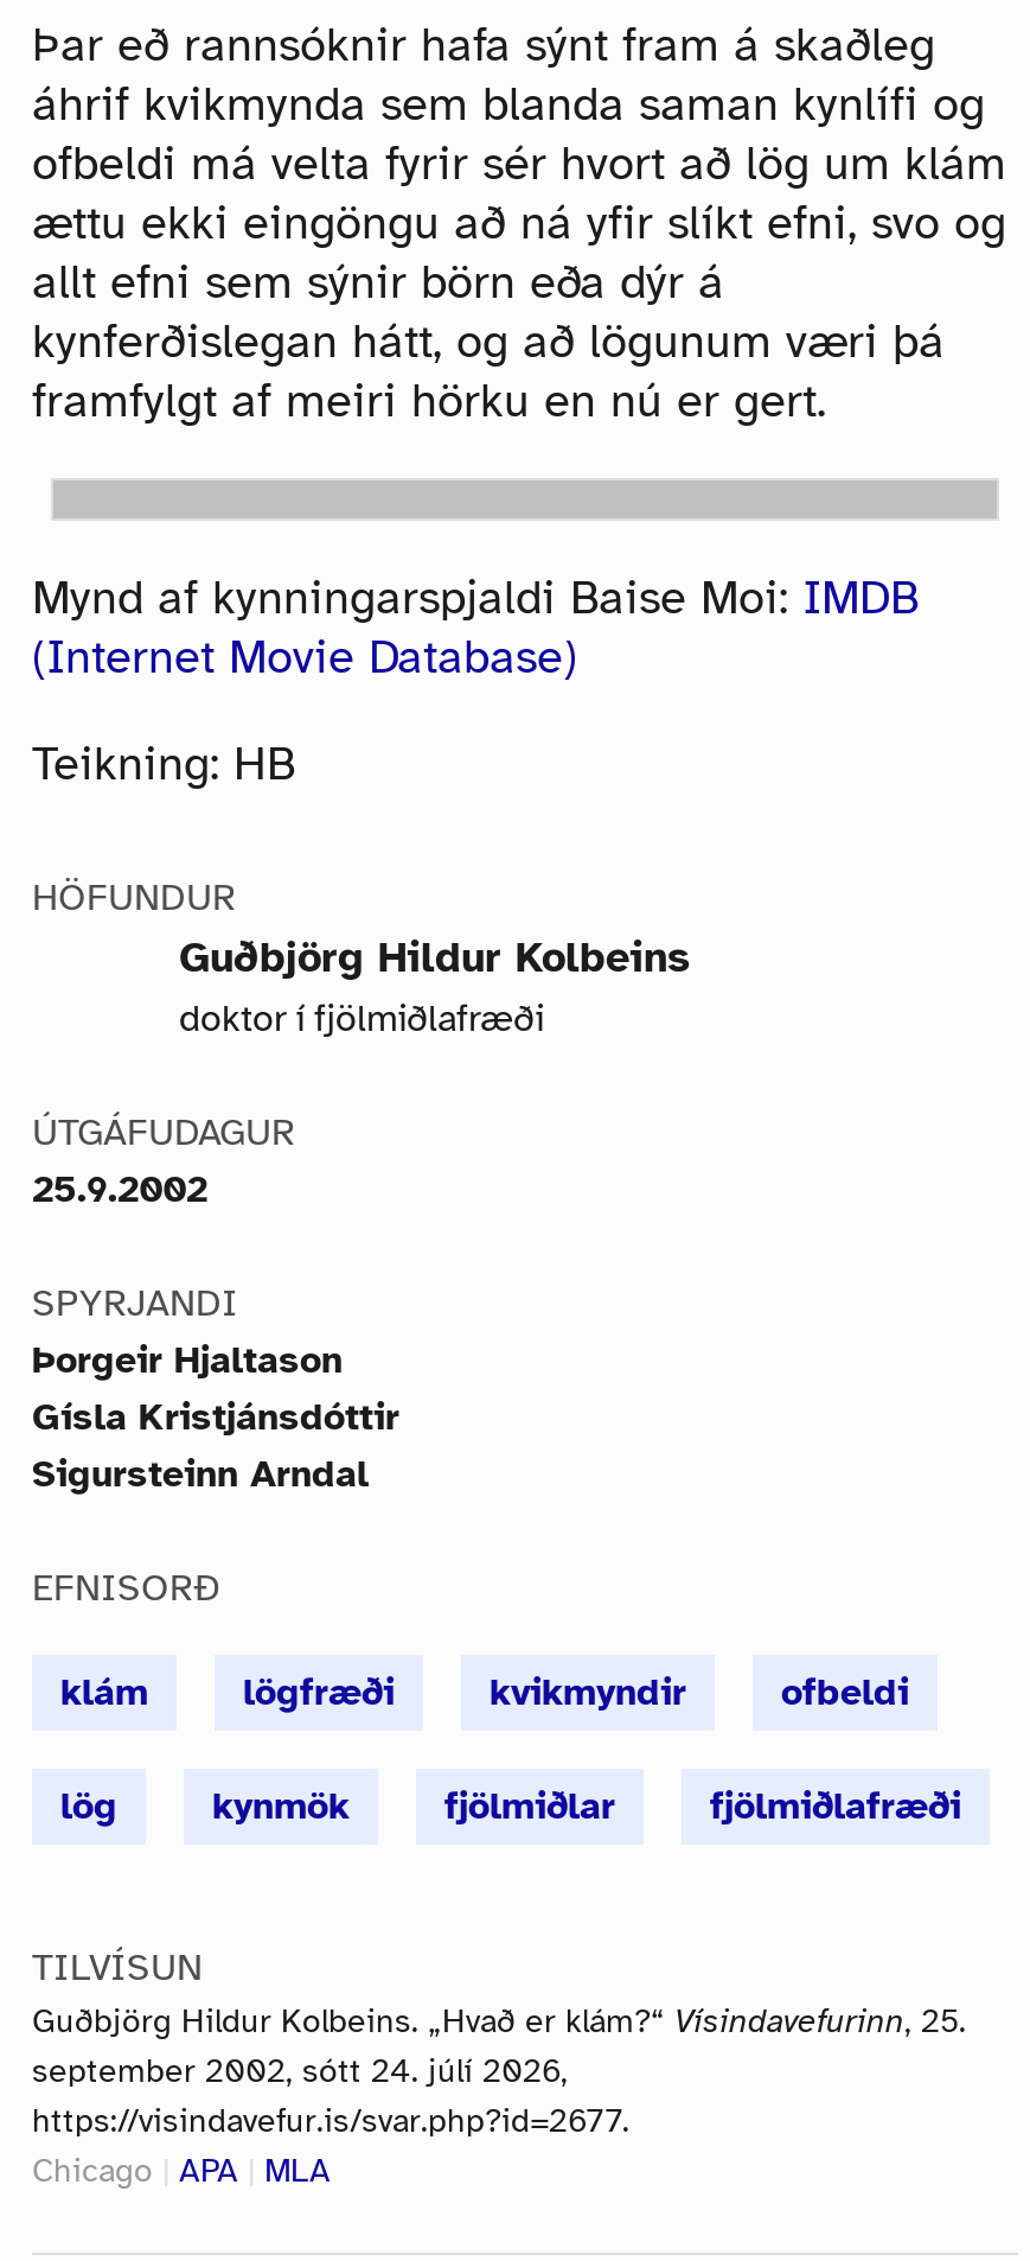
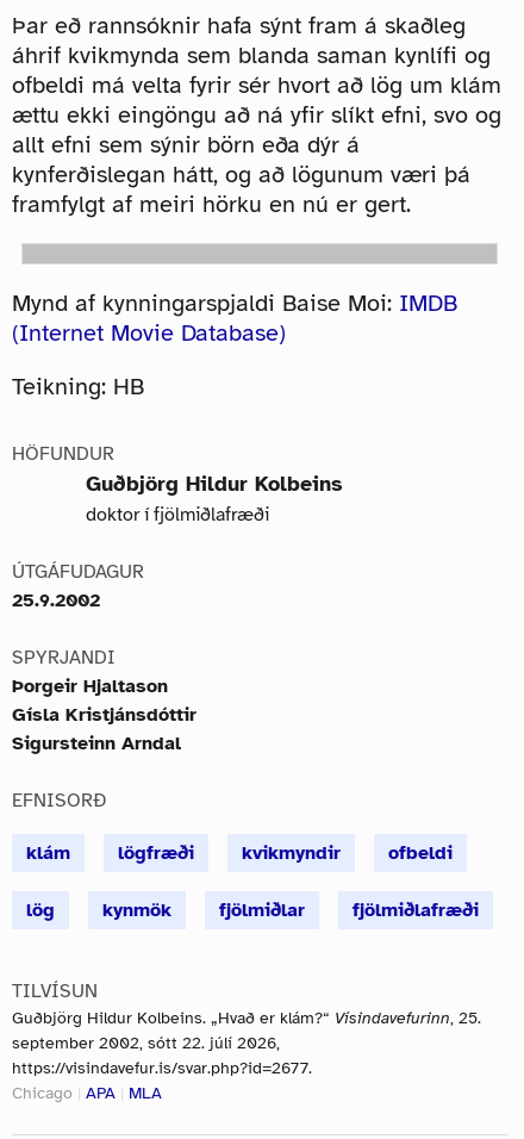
- september 2002, sótt 24. júlí 2026,
+ september 2002, sótt 22. júlí 2026,
